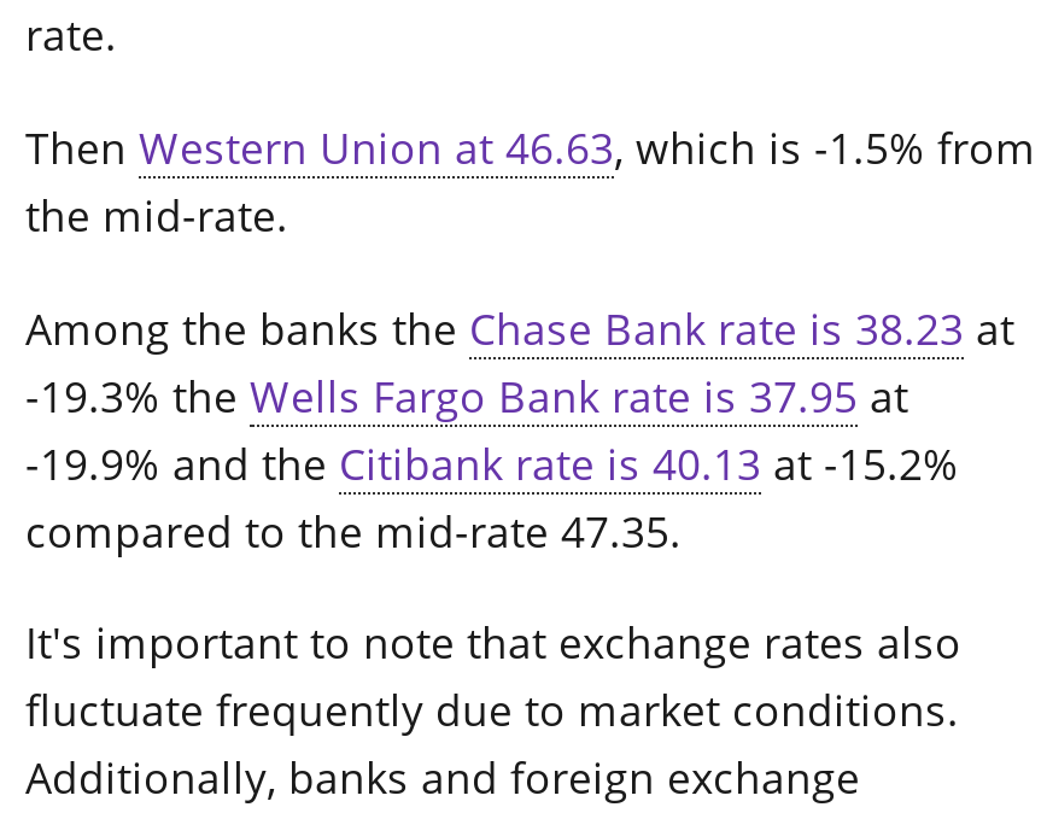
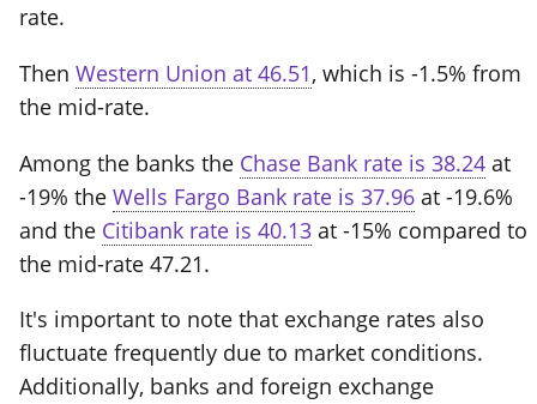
- Then Western Union at 46.63, which is -1.5% from
+ Then Western Union at 46.51, which is -1.5% from

- Among the banks the Chase Bank rate is 38.23 at
- -19.3% the Wells Fargo Bank rate is 37.95 at
- -19.9% and the Citibank rate is 40.13 at -15.2%
- compared to the mid-rate 47.35.
+ Among the banks the Chase Bank rate is 38.24 at
+ -19% the Wells Fargo Bank rate is 37.96 at -19.6%
+ and the Citibank rate is 40.13 at -15% compared to
+ the mid-rate 47.21.
